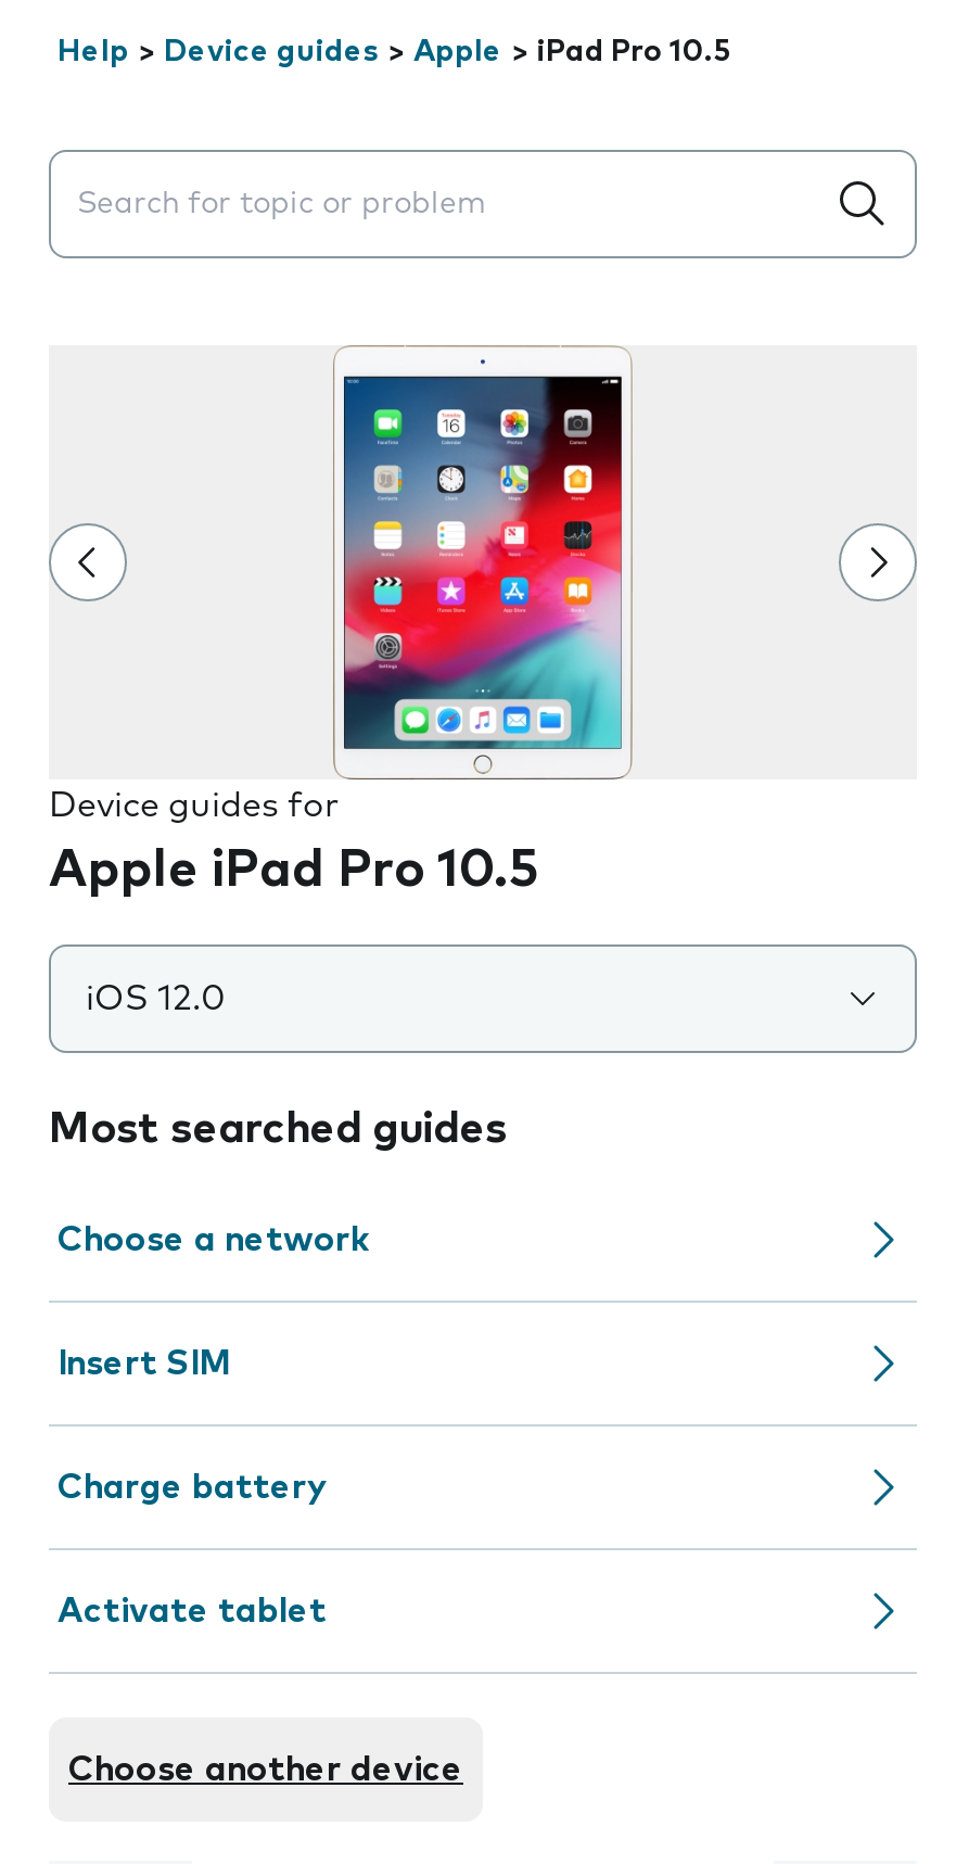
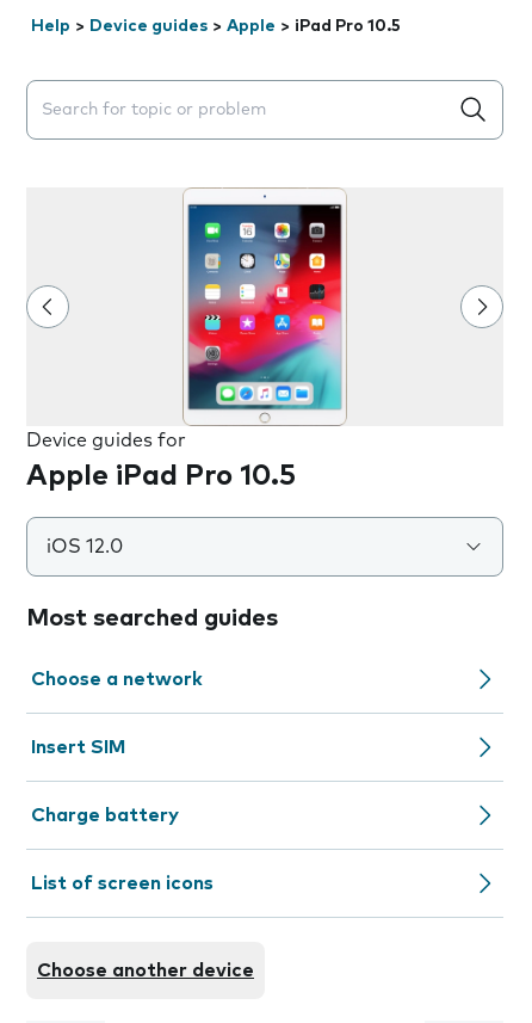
- Activate tablet
+ List of screen icons
